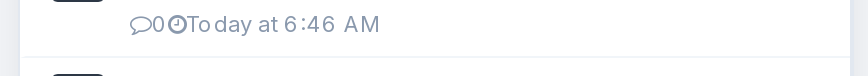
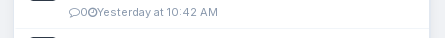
- Today at 6:46 AM
+ Yesterday at 10:42 AM
